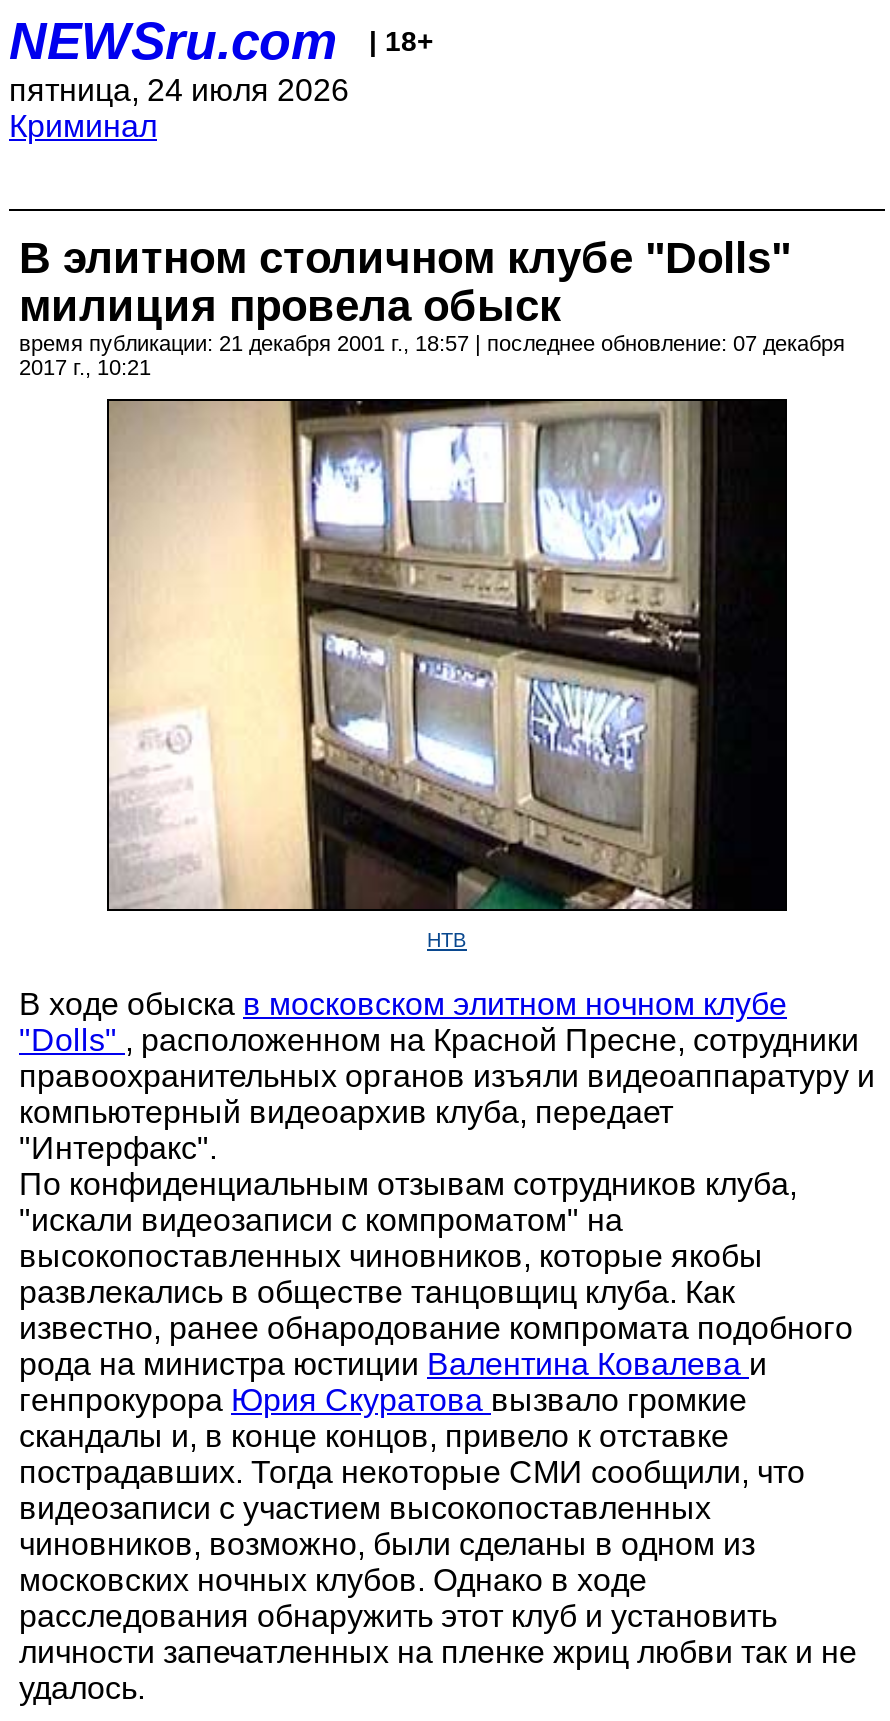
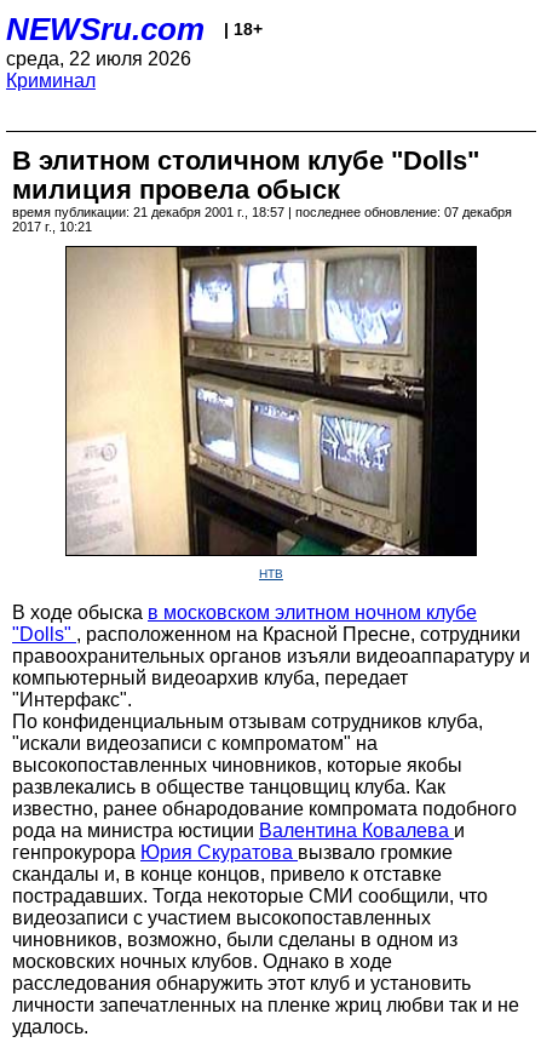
- пятница, 24 июля 2026
+ среда, 22 июля 2026
